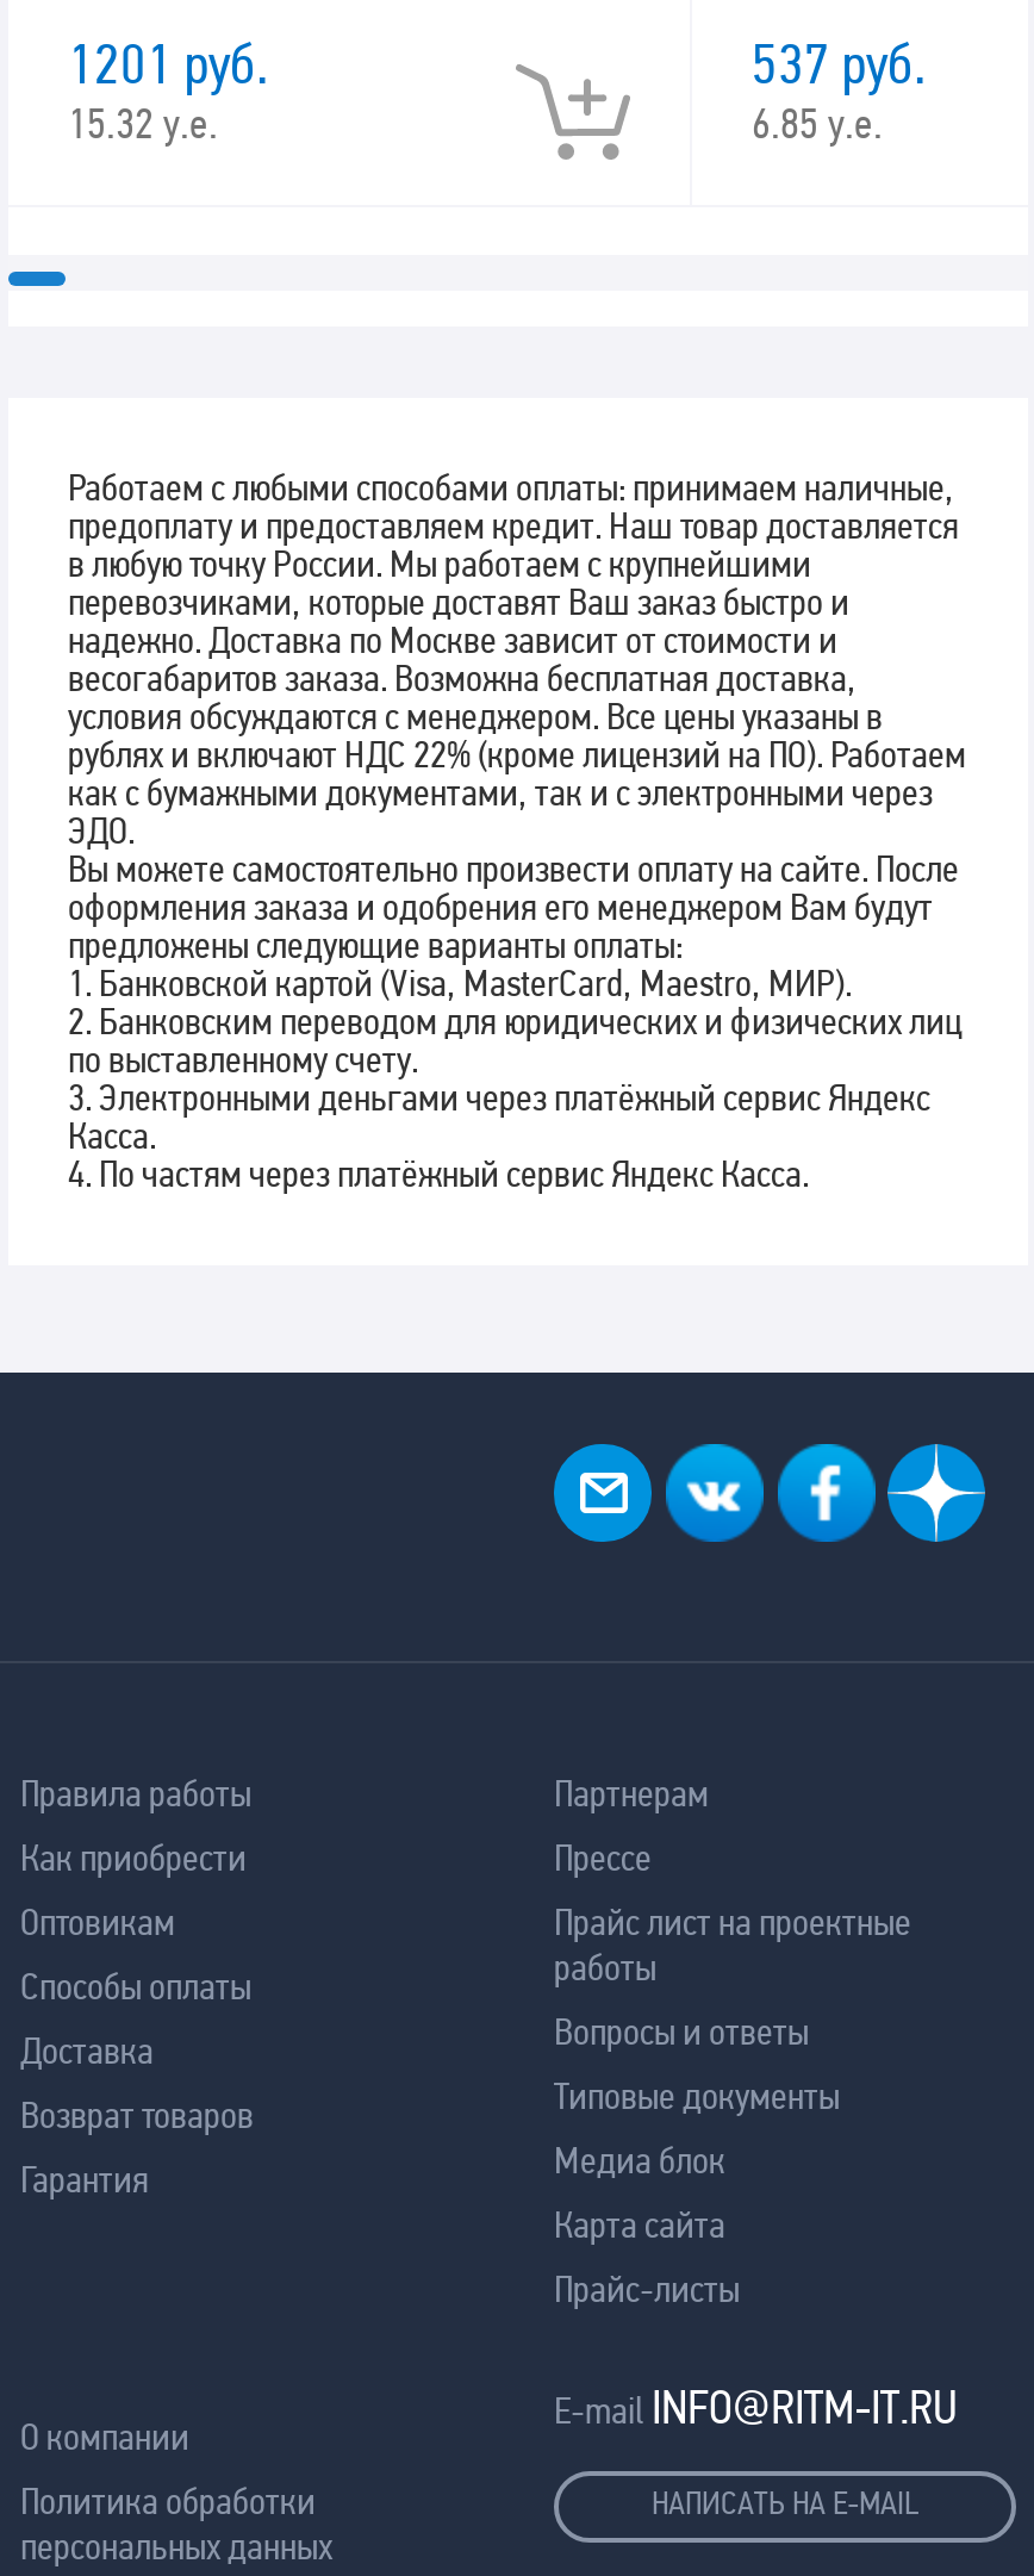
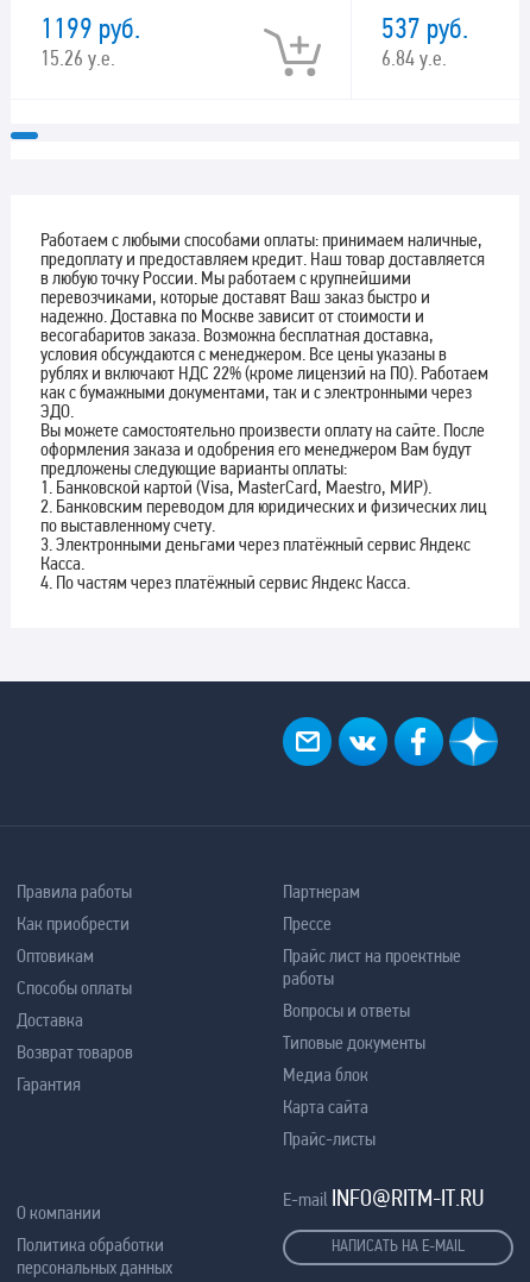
- 1201 руб.
+ 1199 руб.

- 15.32 у.е.
+ 15.26 у.е.

- 6.85 у.е.
+ 6.84 у.е.
